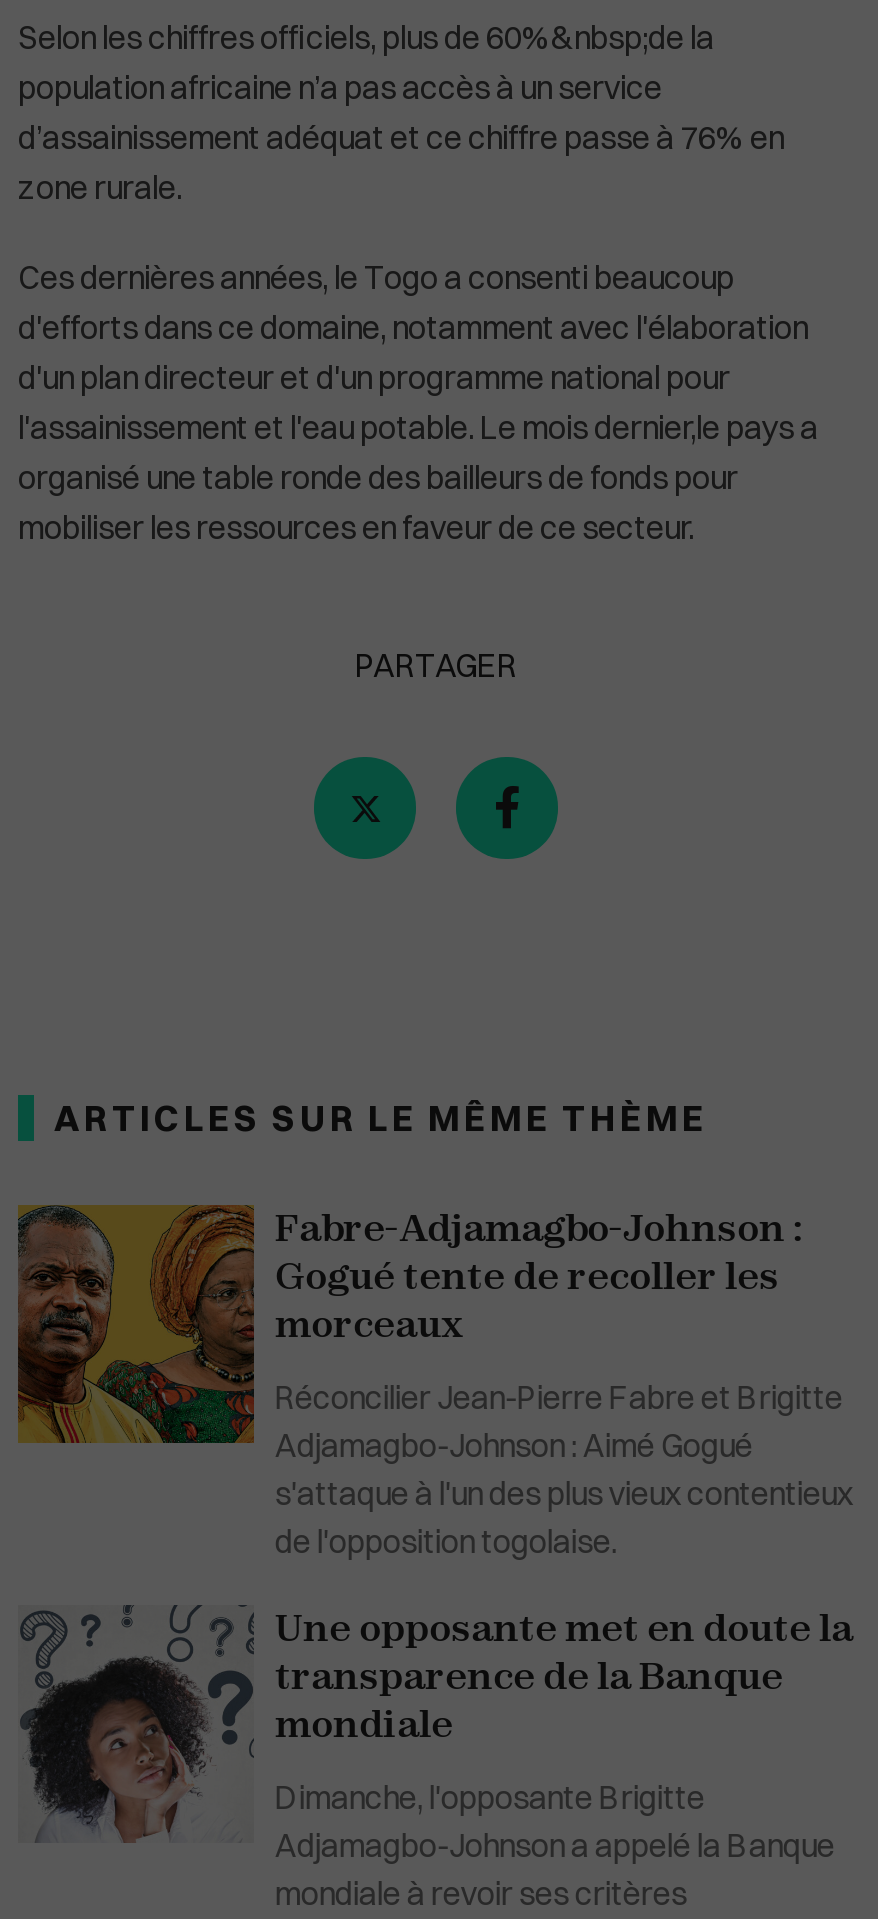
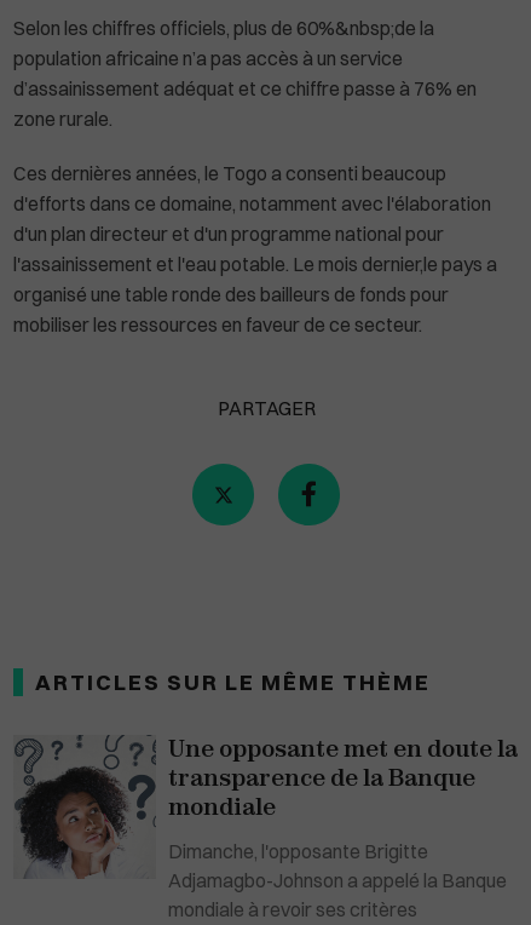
- [image]
- Fabre-Adjamagbo-Johnson :
- Gogué tente de recoller les
- morceaux
- Réconcilier Jean-Pierre Fabre et Brigitte
- Adjamagbo-Johnson : Aimé Gogué
- s'attaque à l'un des plus vieux contentieux
- de l'opposition togolaise.
